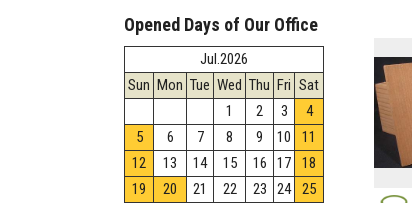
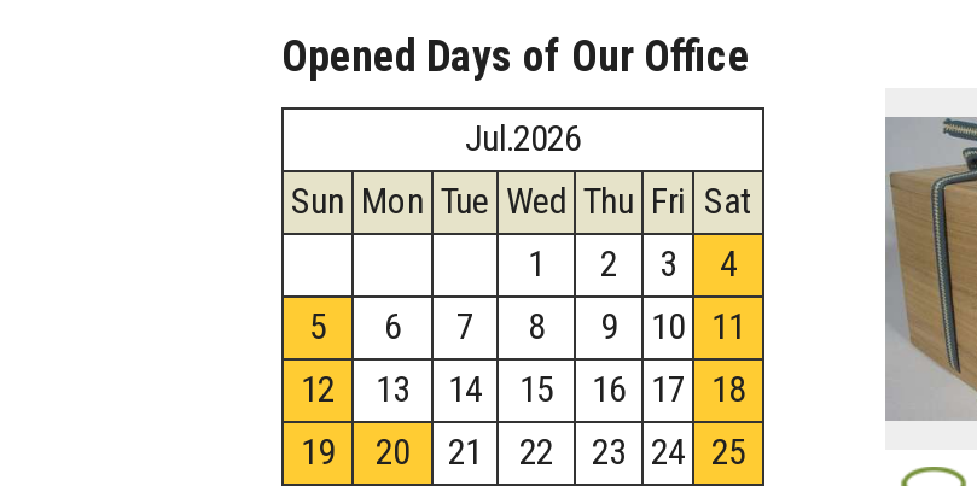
- [image]
+ [image]
